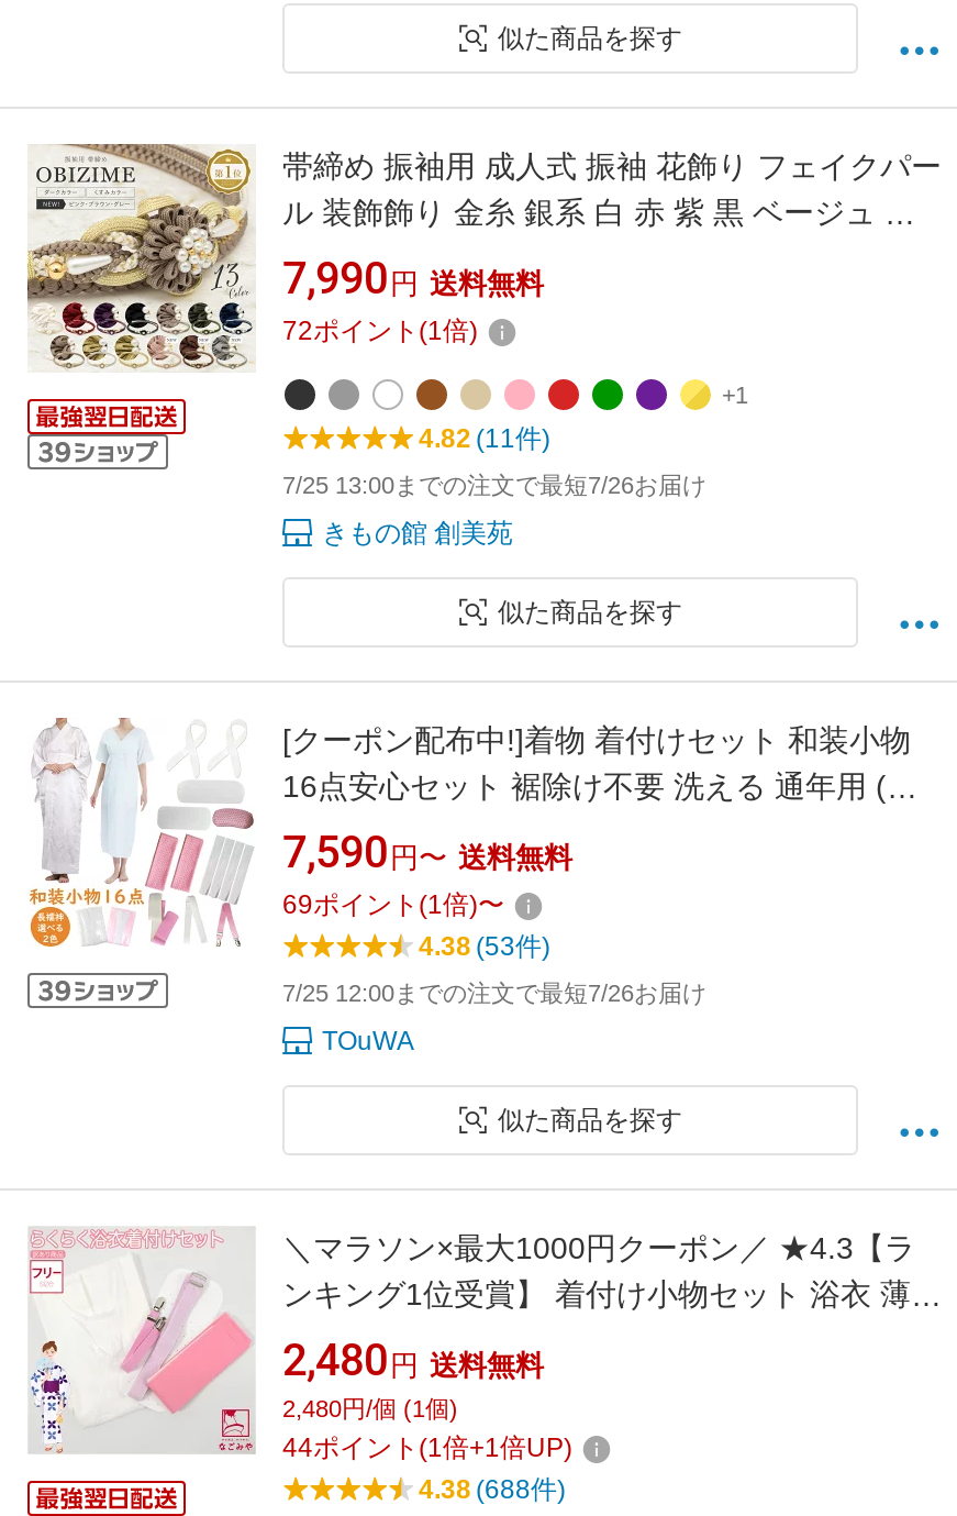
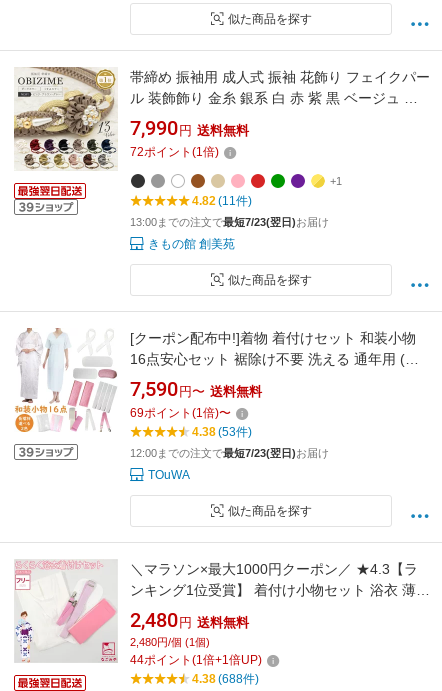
- 7/25 13:00までの注文で最短7/26お届け
+ 13:00までの注文で最短7/23(翌日)お届け

- 7/25 12:00までの注文で最短7/26お届け
+ 12:00までの注文で最短7/23(翌日)お届け
